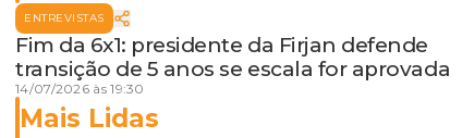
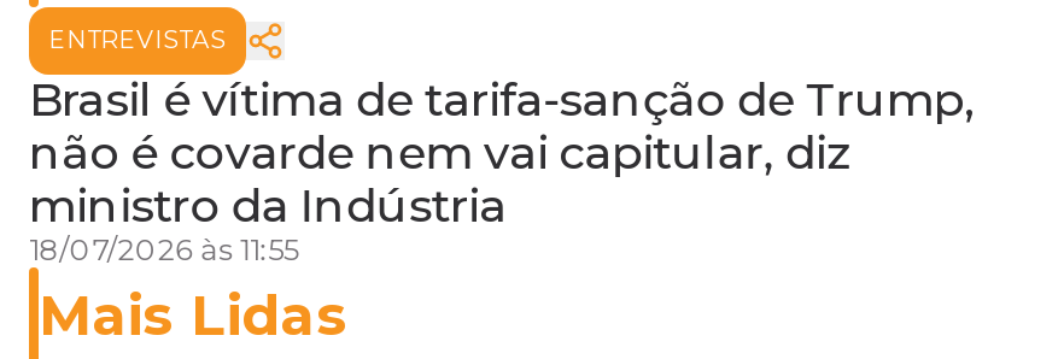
- Fim da 6x1: presidente da Firjan defende
- transição de 5 anos se escala for aprovada
- 14/07/2026 às 19:30
+ Brasil é vítima de tarifa-sanção de Trump,
+ não é covarde nem vai capitular, diz
+ ministro da Indústria
+ 18/07/2026 às 11:55
